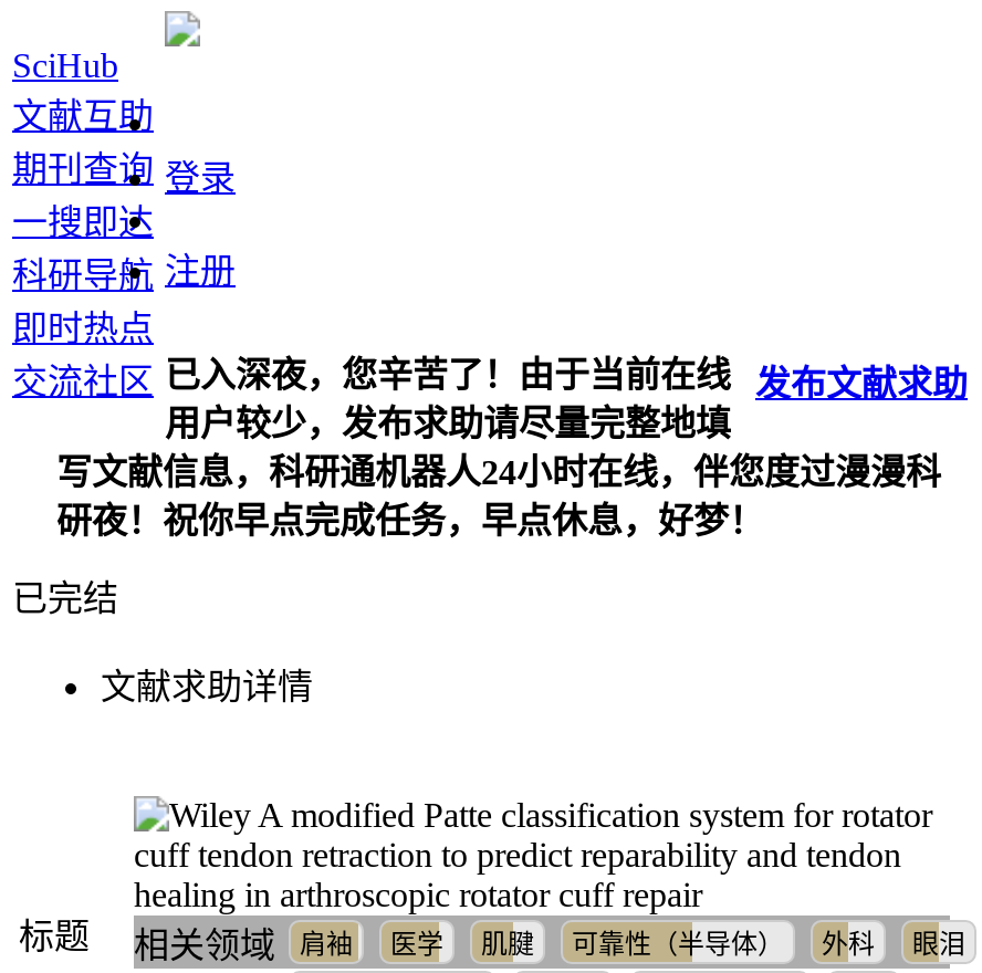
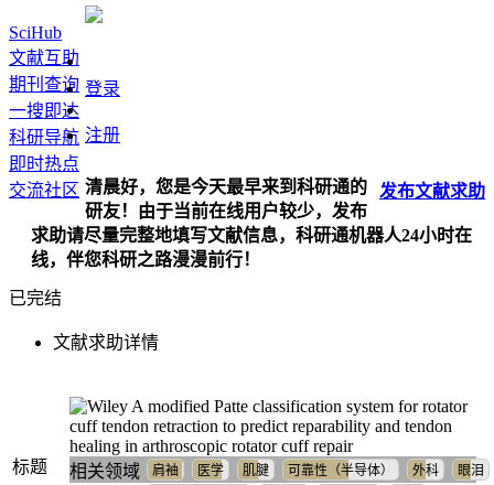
- 已入深夜，您辛苦了！由于当前在线
- 用户较少，发布求助请尽量完整地填
- 写文献信息，科研通机器人24小时在线，伴您度过漫漫科
- 研夜！祝你早点完成任务，早点休息，好梦！
+ 清晨好，您是今天最早来到科研通的
+ 研友！由于当前在线用户较少，发布
+ 求助请尽量完整地填写文献信息，科研通机器人24小时在
+ 线，伴您科研之路漫漫前行！
